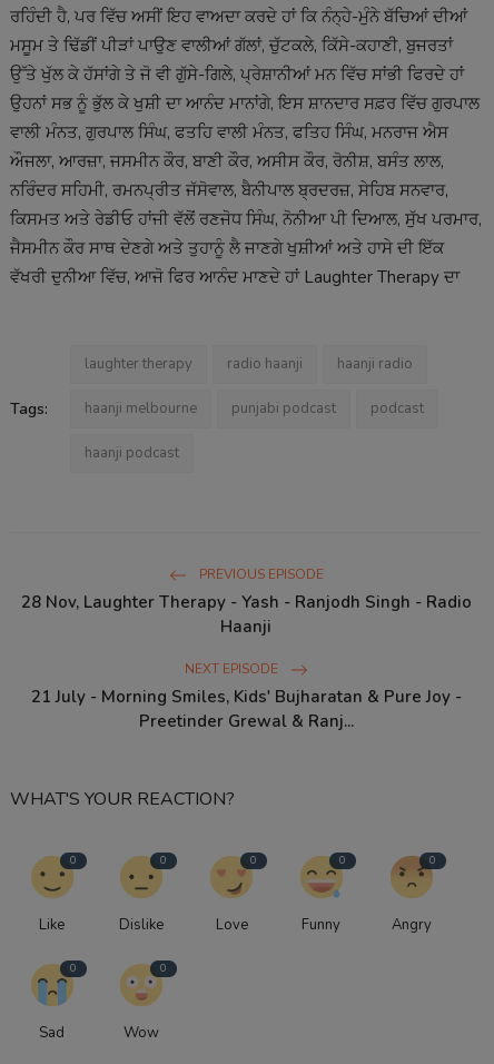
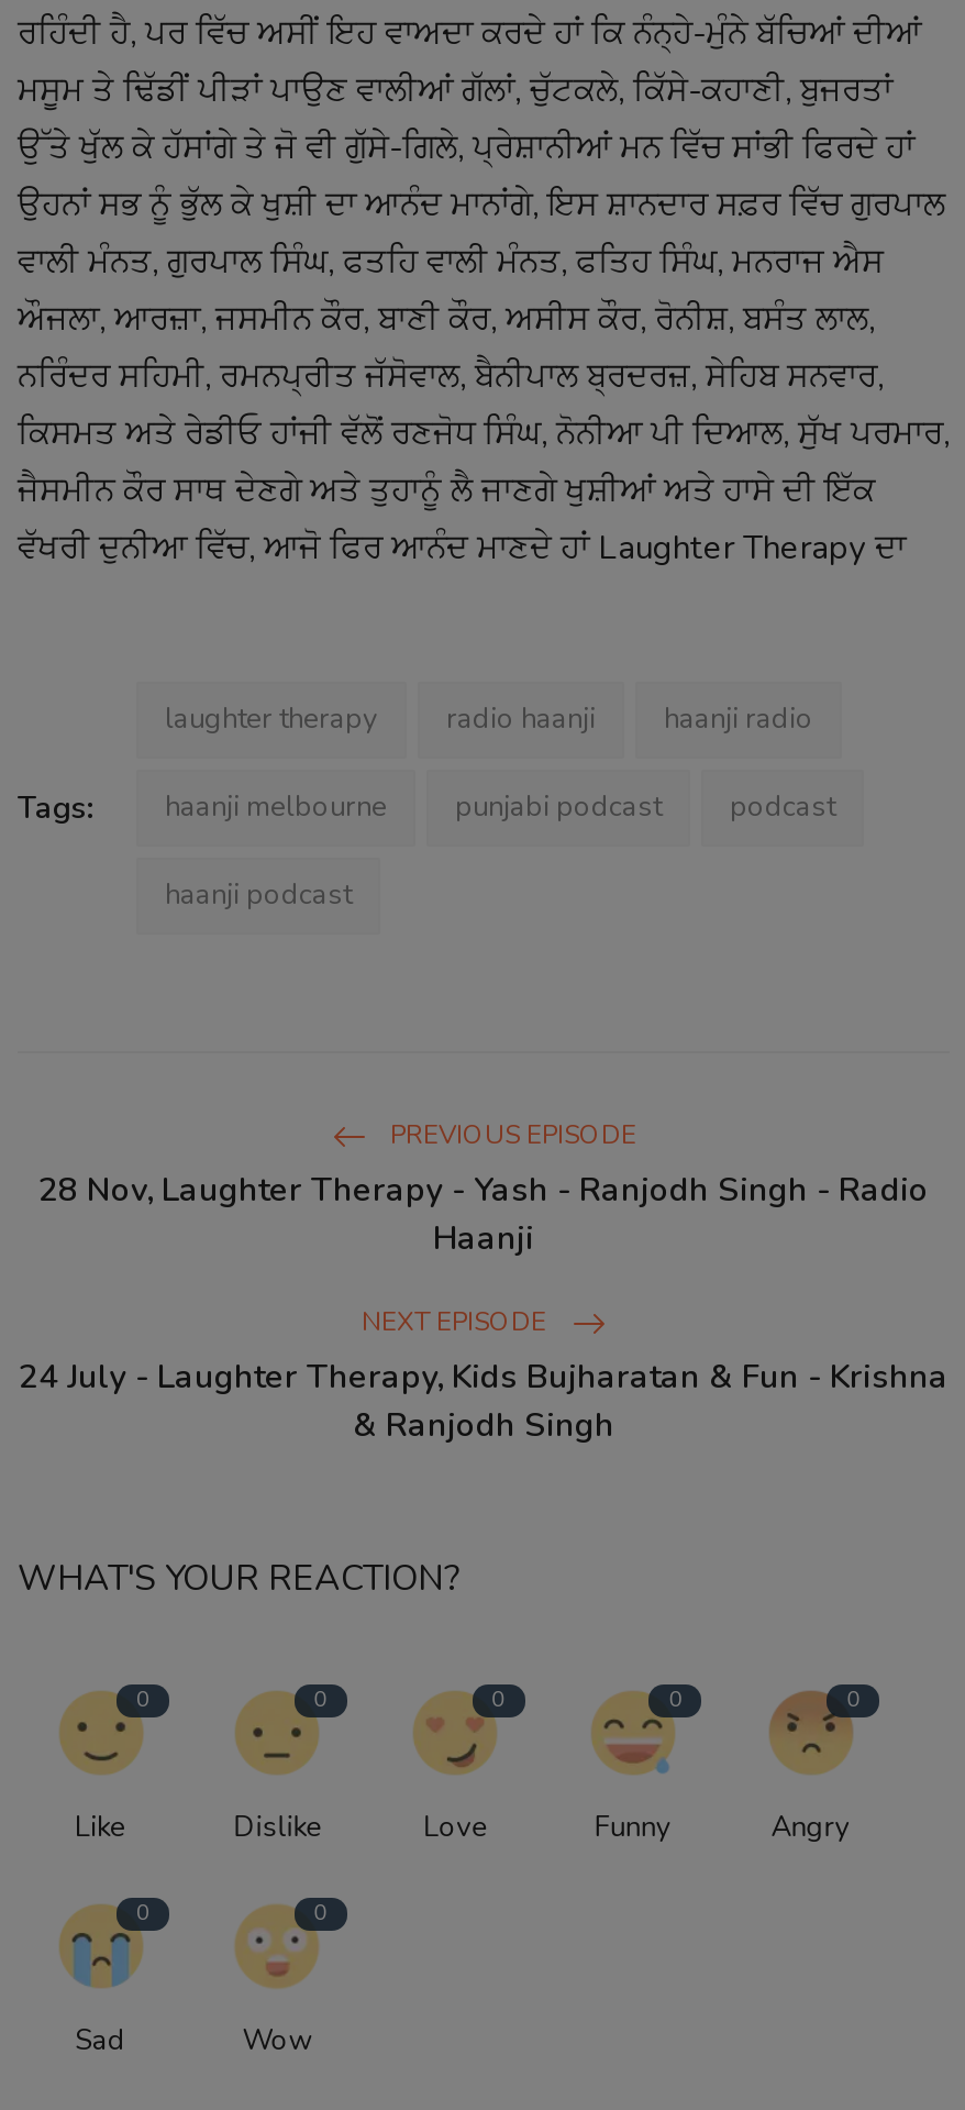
- 21 July - Morning Smiles, Kids' Bujharatan & Pure Joy -
- Preetinder Grewal & Ranj...
+ 24 July - Laughter Therapy, Kids Bujharatan & Fun - Krishna
+ & Ranjodh Singh
